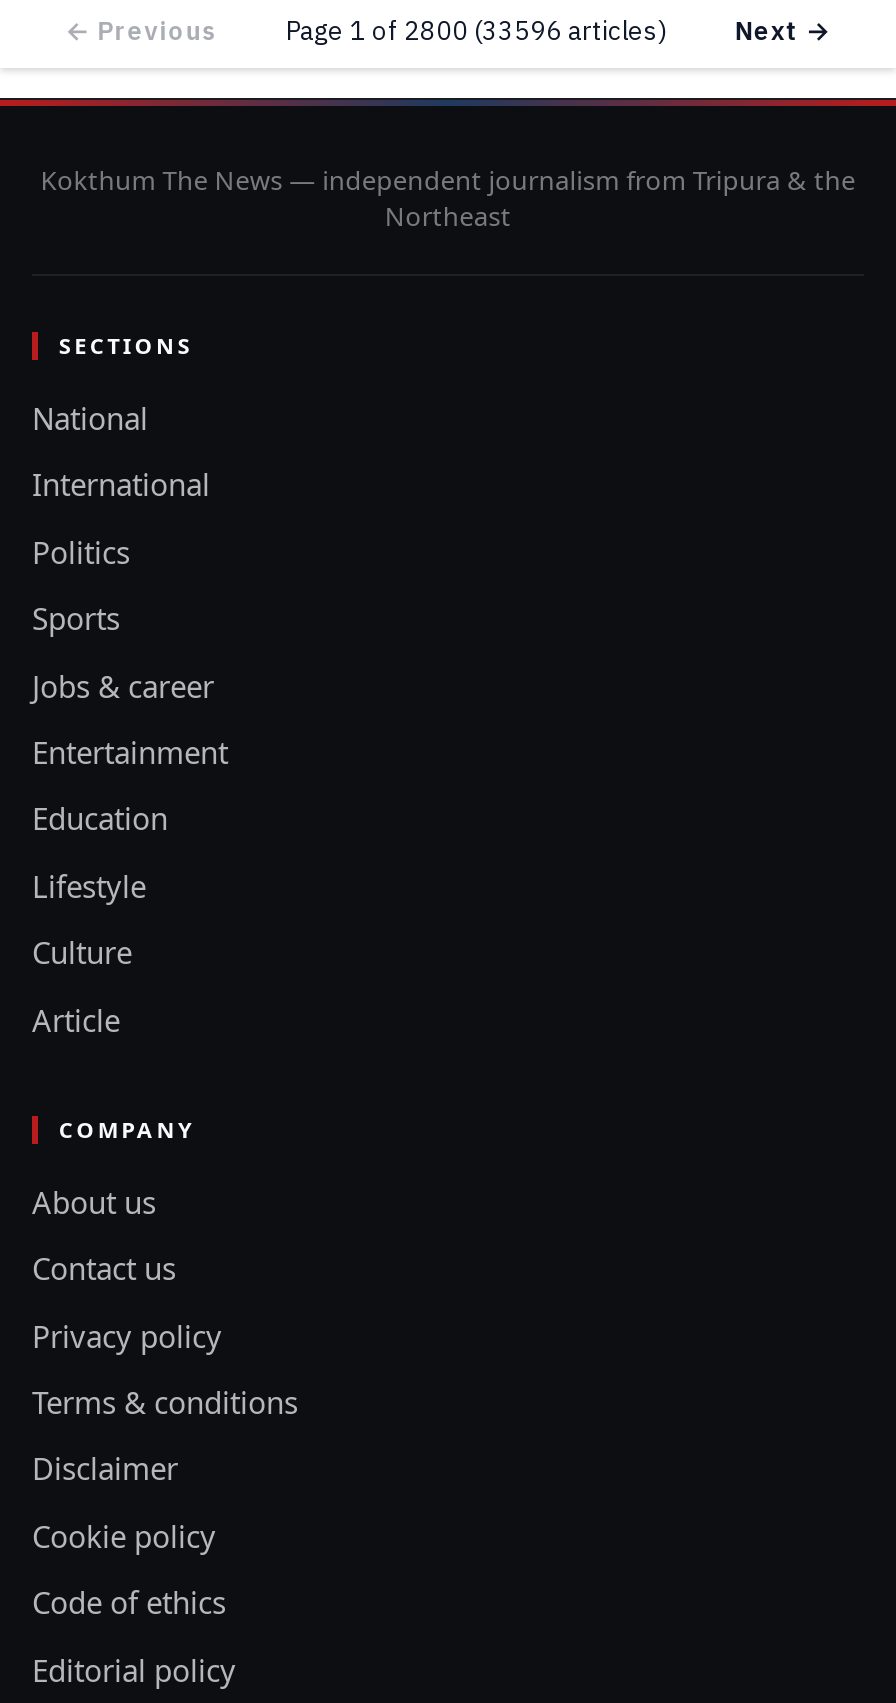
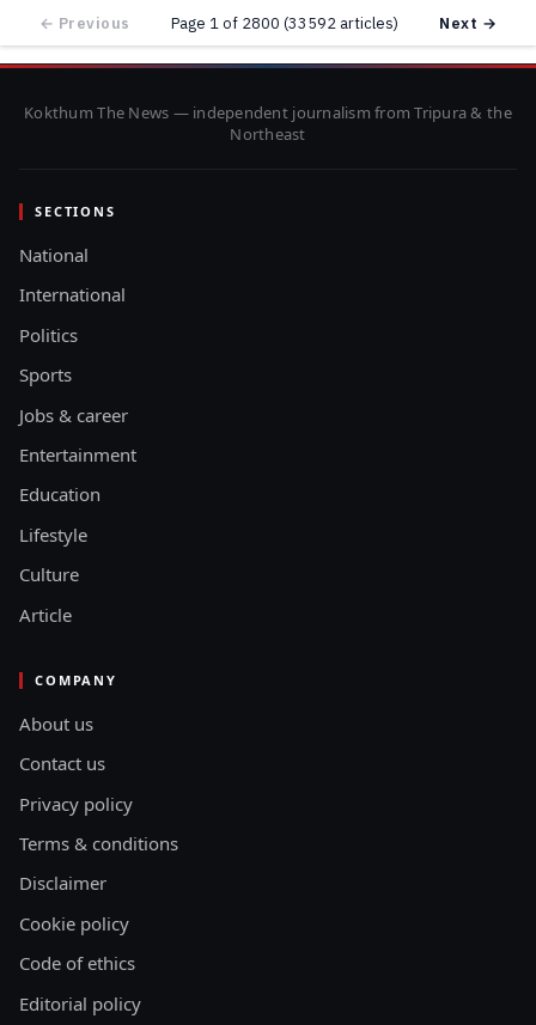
- Page 1 of 2800 (33596 articles)
+ Page 1 of 2800 (33592 articles)
